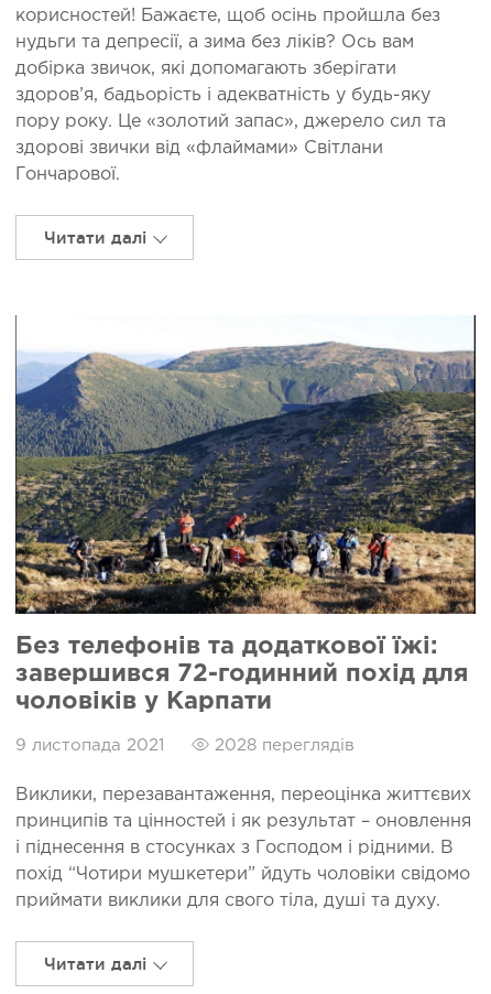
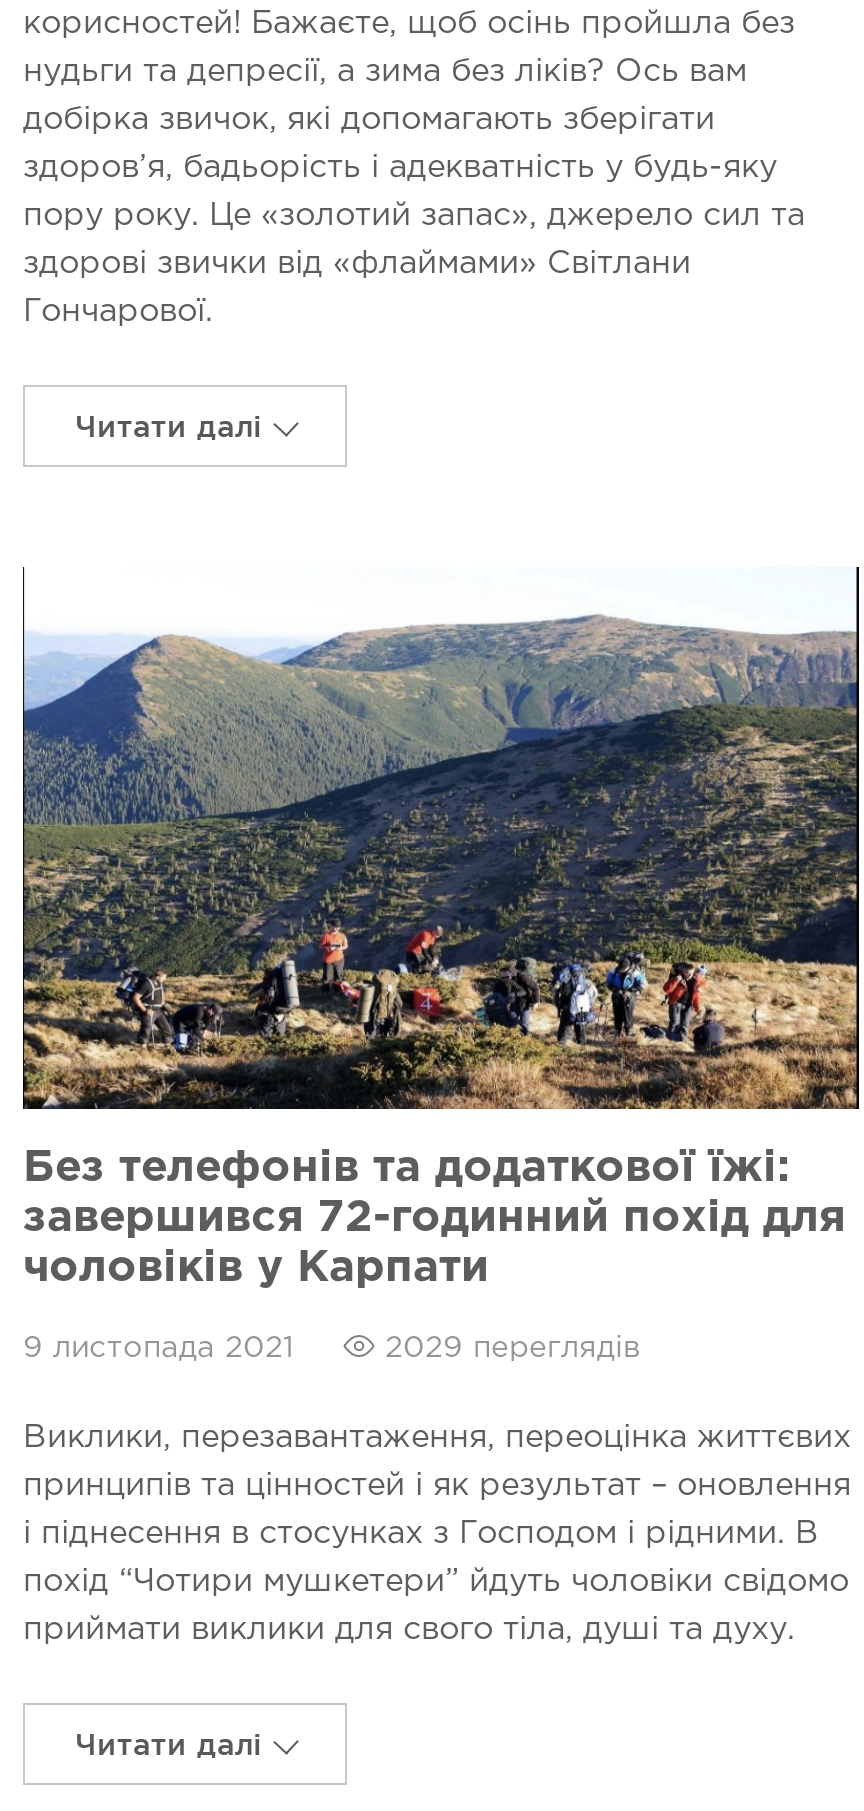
- 2028 переглядів
+ 2029 переглядів
